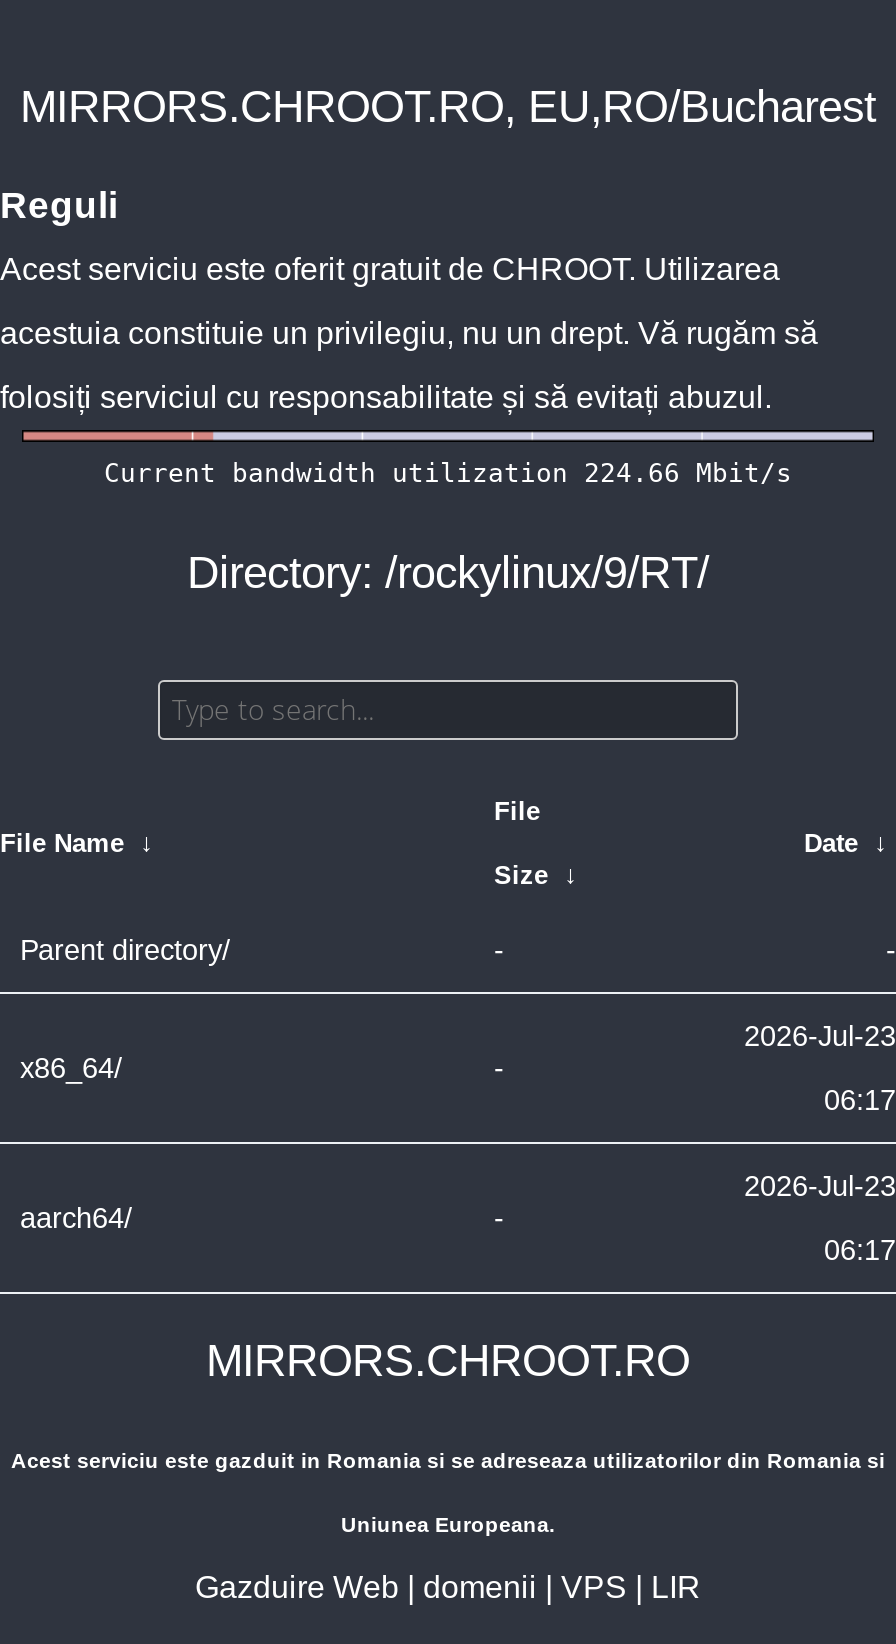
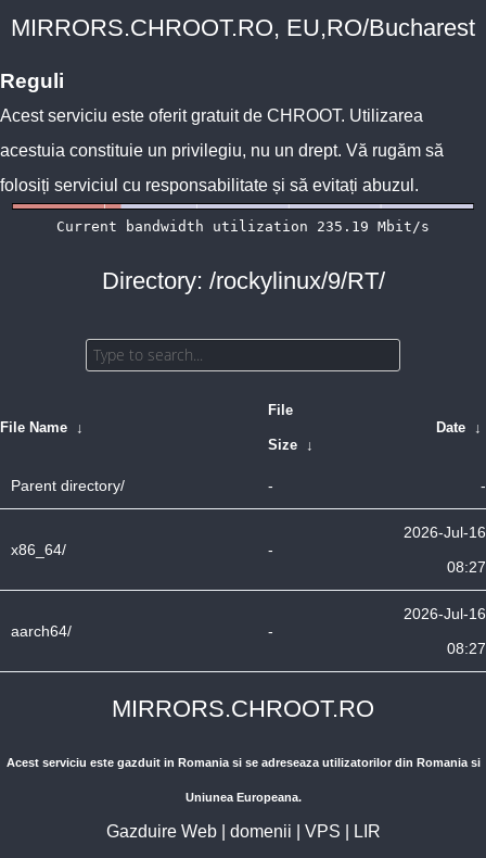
- 2026-Jul-23
+ 2026-Jul-16

- 06:17
+ 08:27

- 2026-Jul-23
+ 2026-Jul-16

- 06:17
+ 08:27
